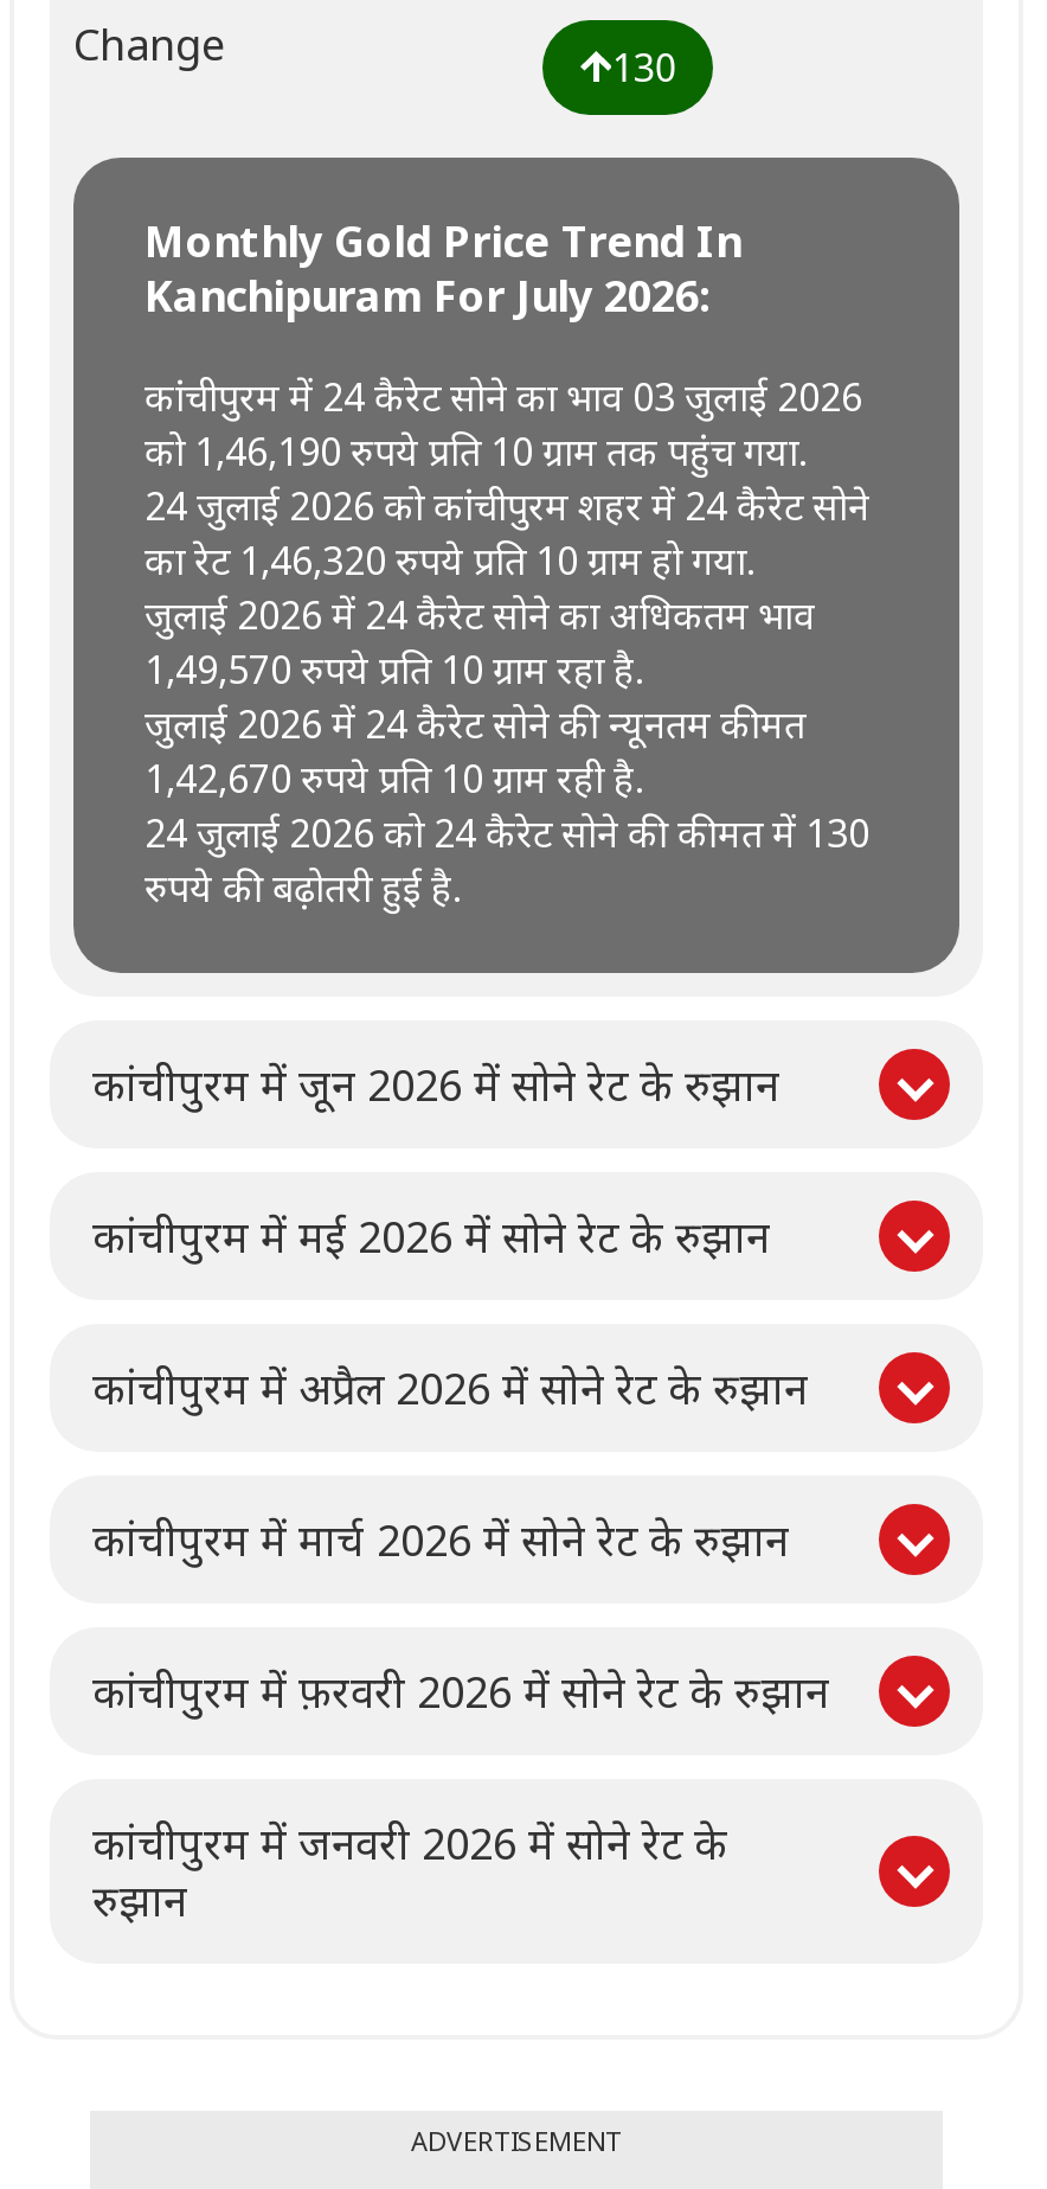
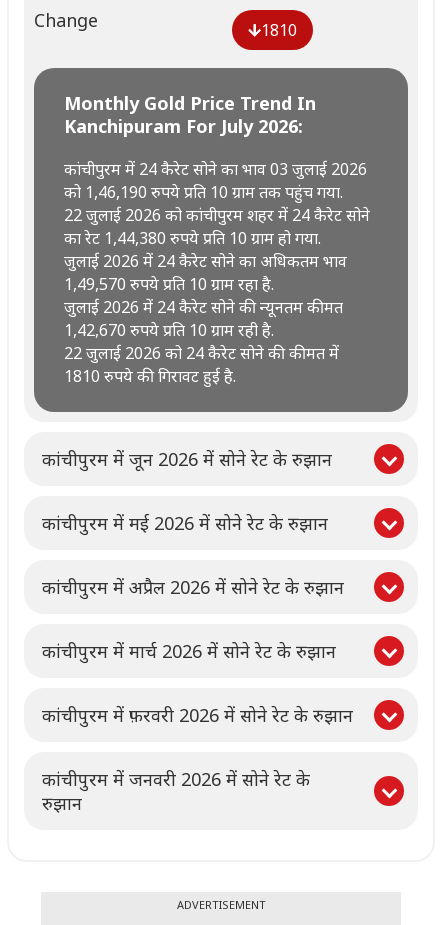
- 130
+ 1810

- 24 जुलाई 2026 को कांचीपुरम शहर में 24 कैरेट सोने
+ 22 जुलाई 2026 को कांचीपुरम शहर में 24 कैरेट सोने

- का रेट 1,46,320 रुपये प्रति 10 ग्राम हो गया.
+ का रेट 1,44,380 रुपये प्रति 10 ग्राम हो गया.

- 24 जुलाई 2026 को 24 कैरेट सोने की कीमत में 130
- रुपये की बढ़ोतरी हुई है.
+ 22 जुलाई 2026 को 24 कैरेट सोने की कीमत में
+ 1810 रुपये की गिरावट हुई है.
